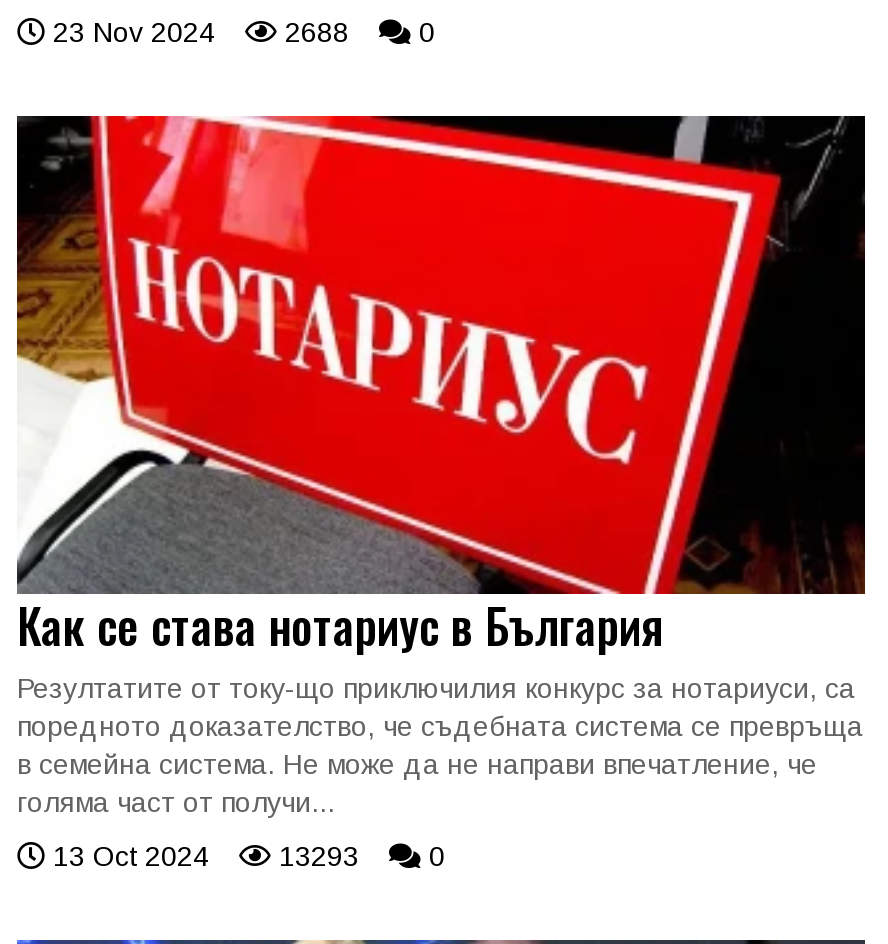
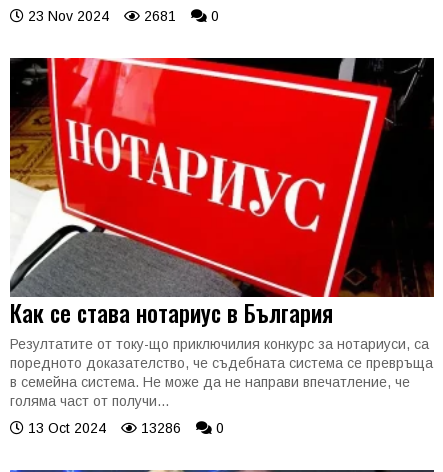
- 23 Nov 2024 2688 0
+ 23 Nov 2024 2681 0

- 13 Oct 2024 13293 0
+ 13 Oct 2024 13286 0
